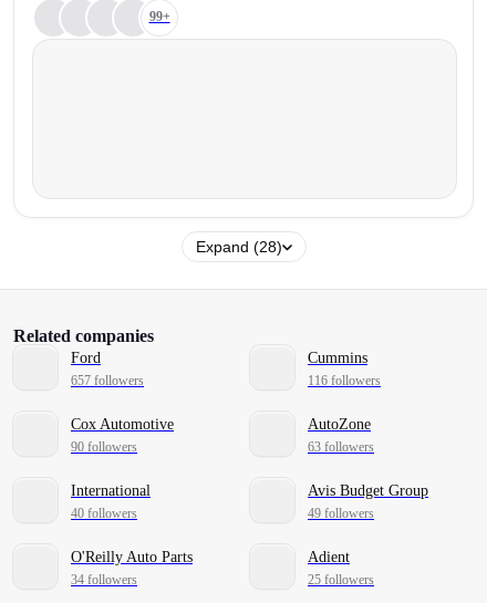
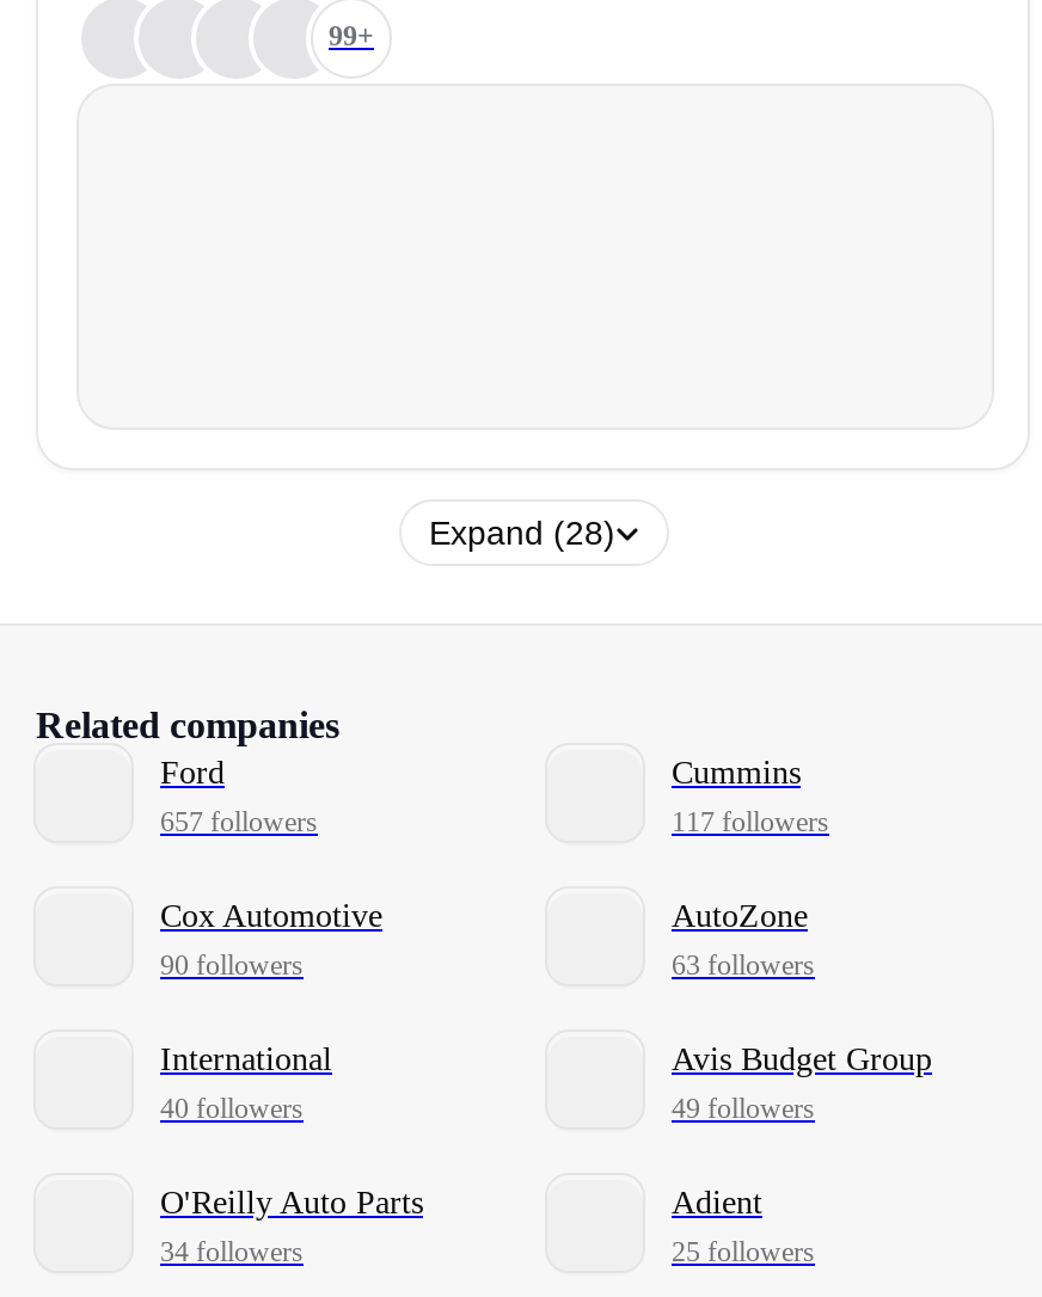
- 116 followers
+ 117 followers
